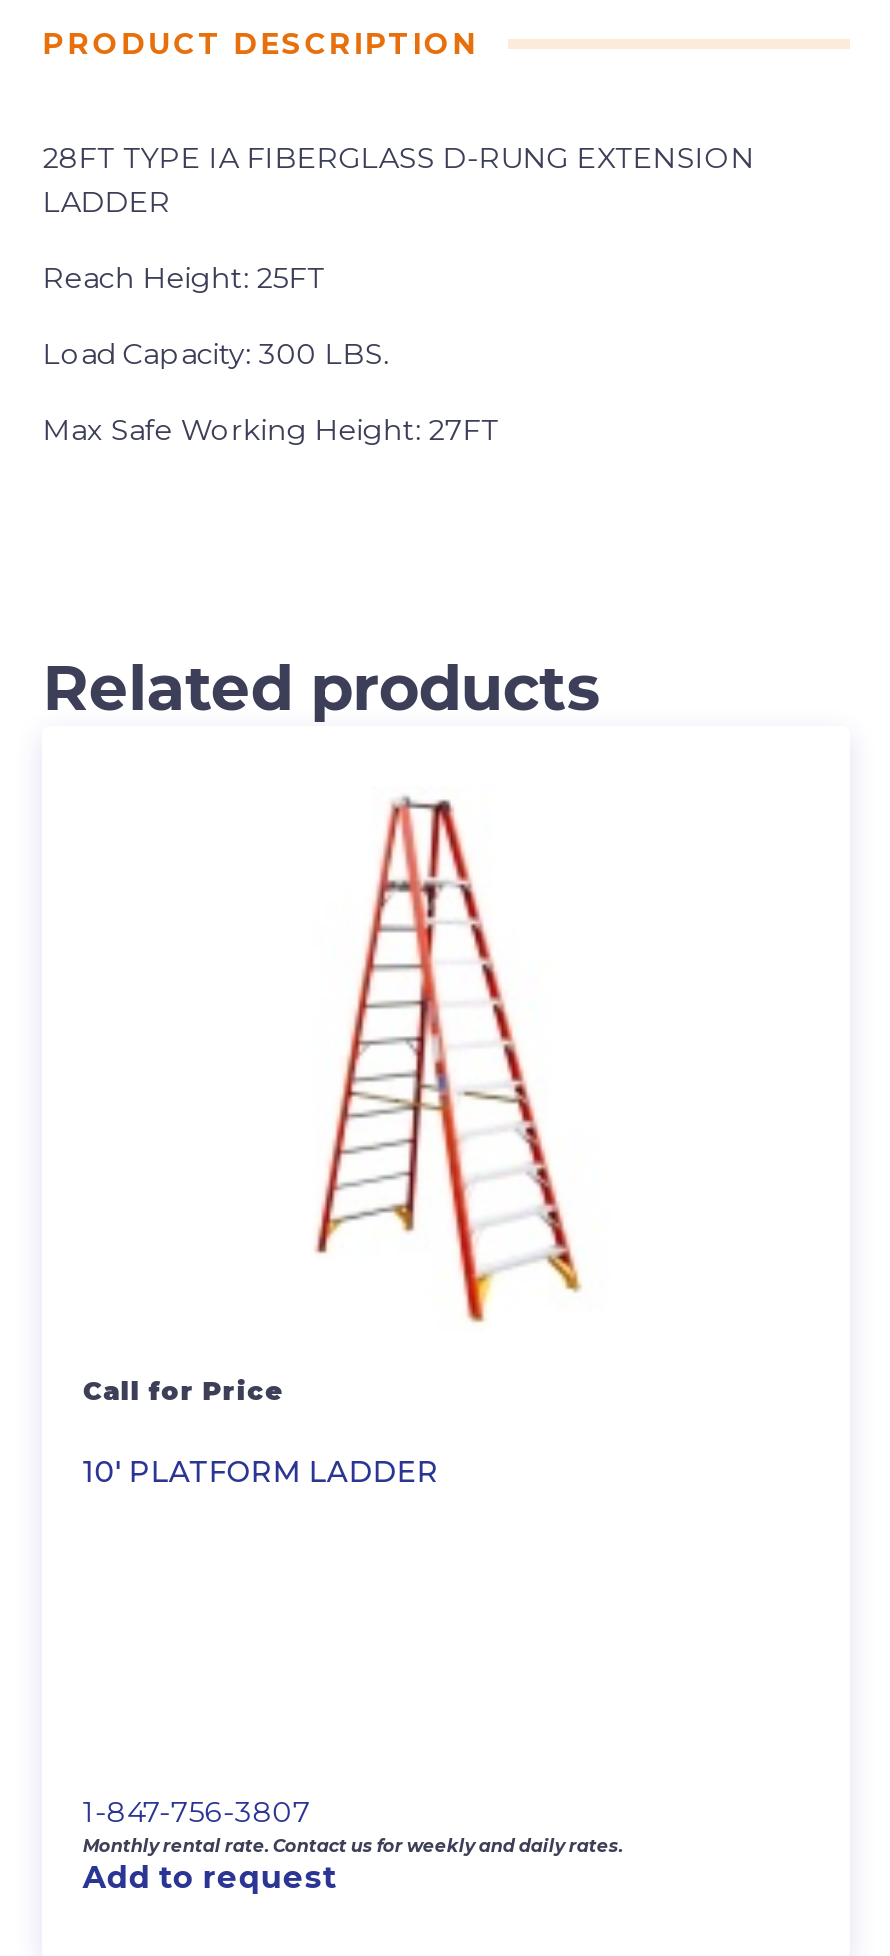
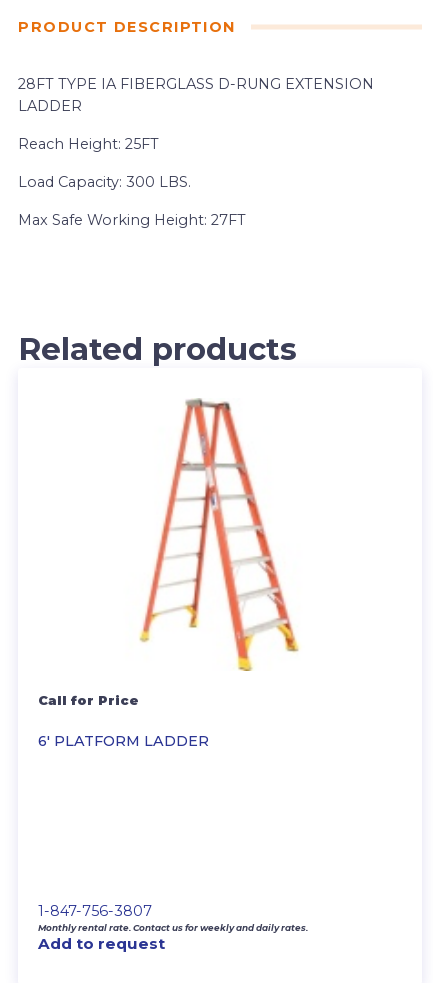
- [image]
+ [image]

- 10′ PLATFORM LADDER
+ 6′ PLATFORM LADDER
